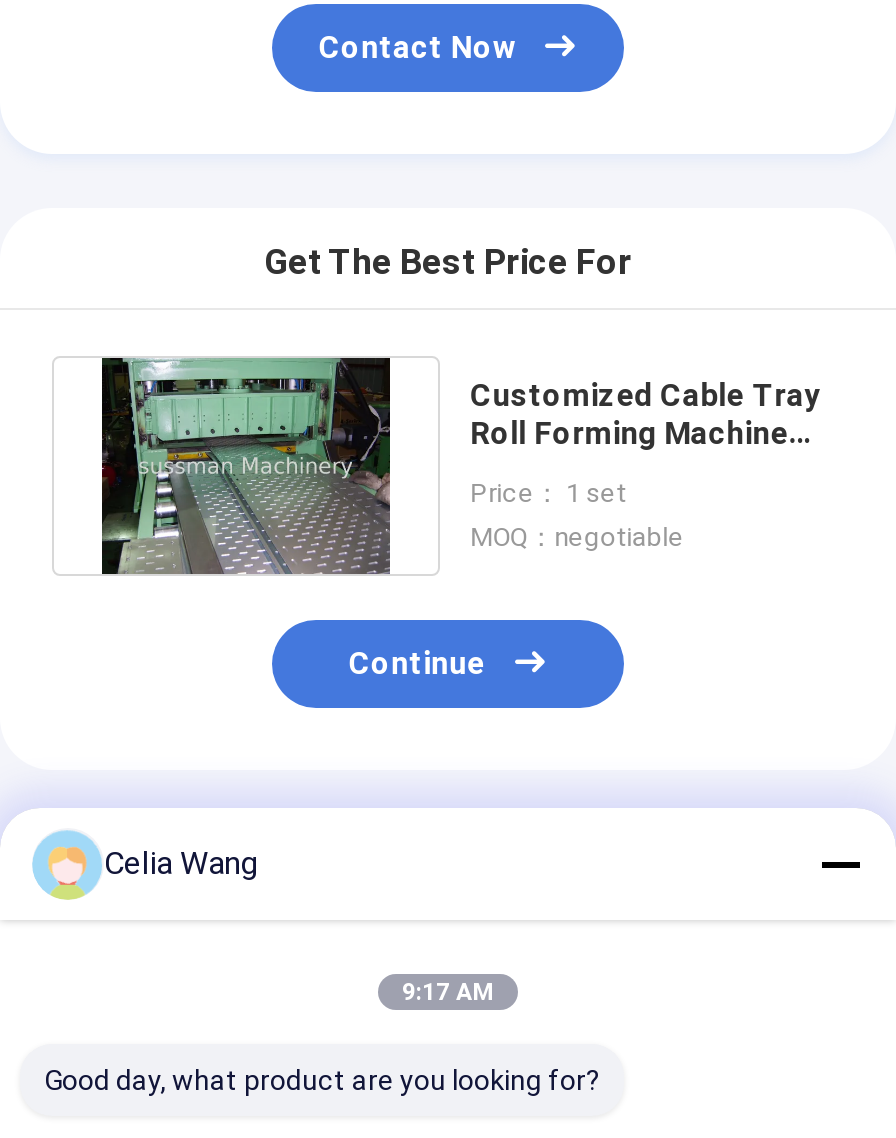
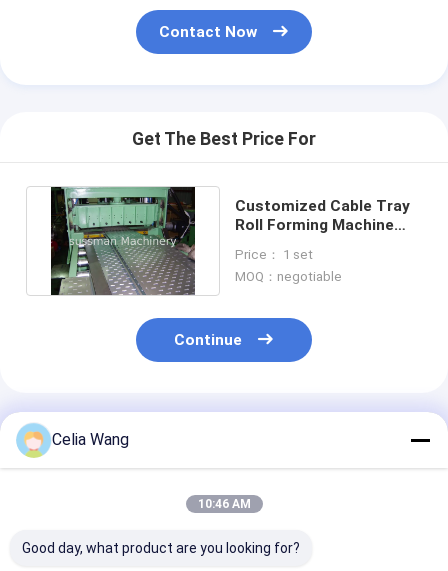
- 9:17 AM
+ 10:46 AM
